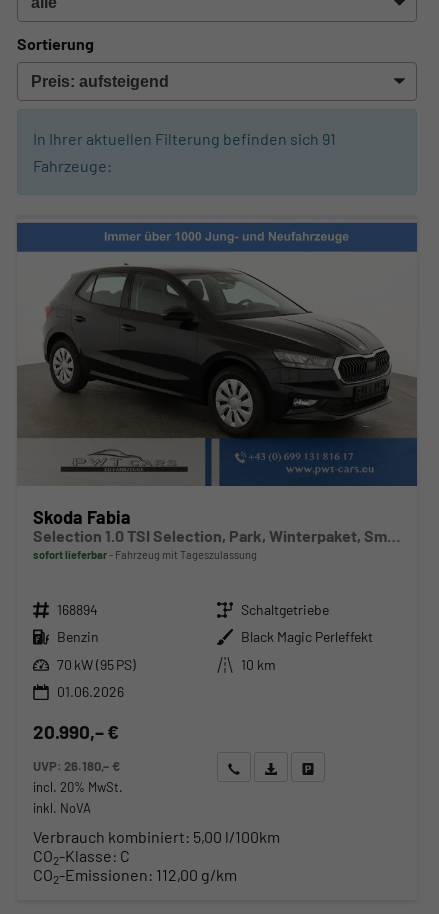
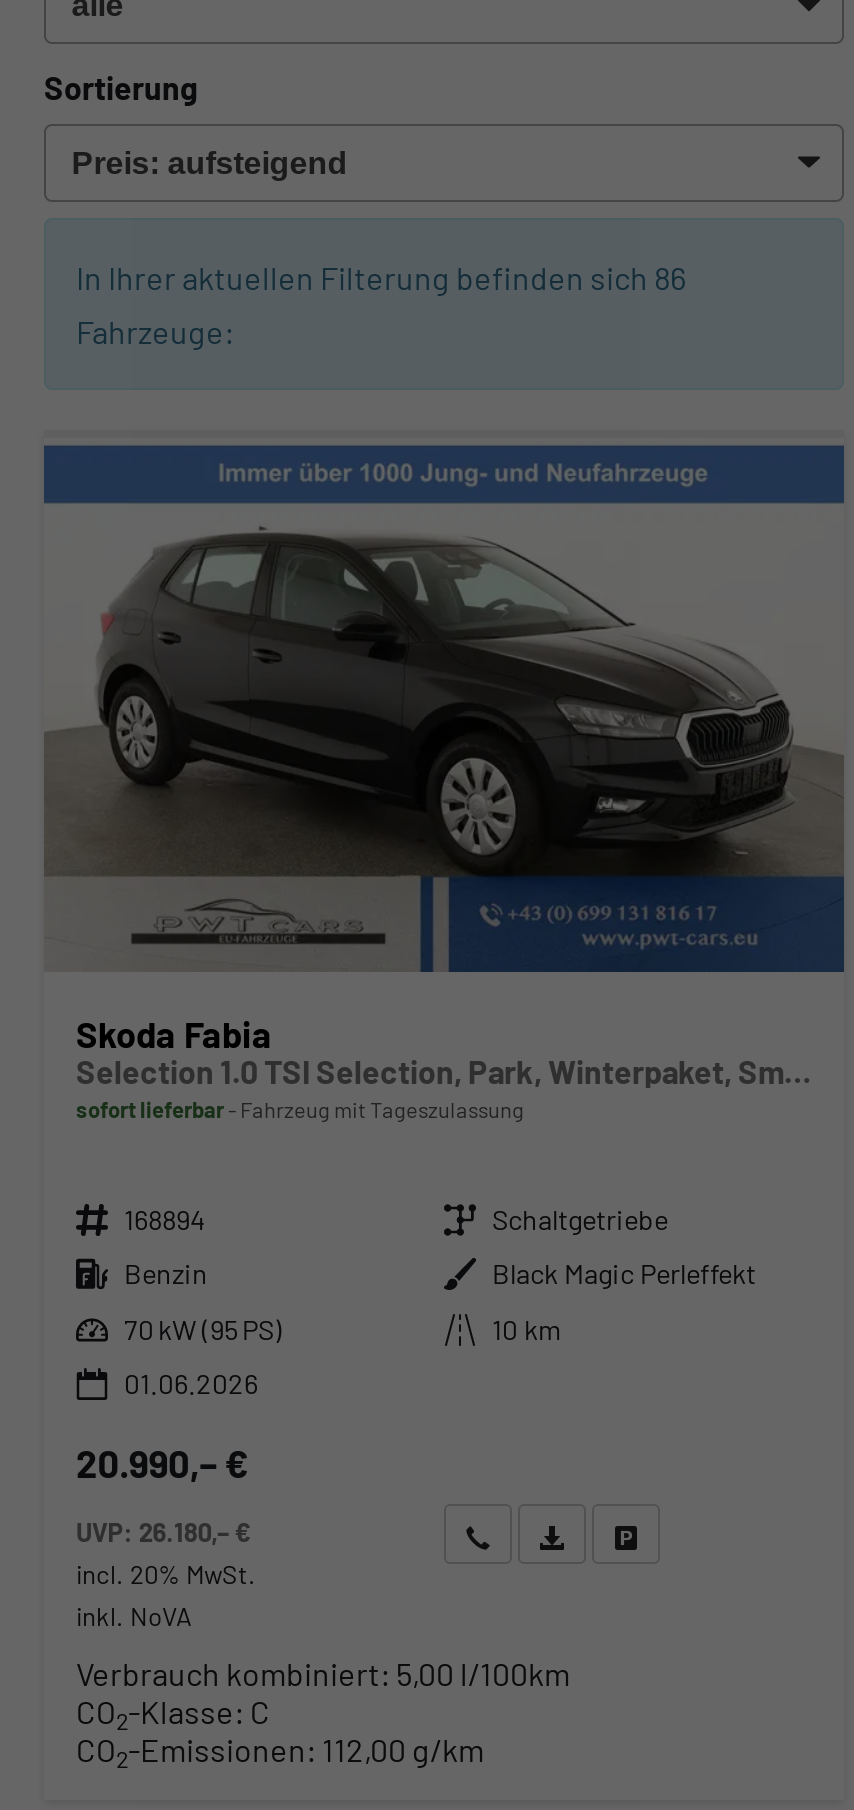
- In Ihrer aktuellen Filterung befinden sich 91
+ In Ihrer aktuellen Filterung befinden sich 86
